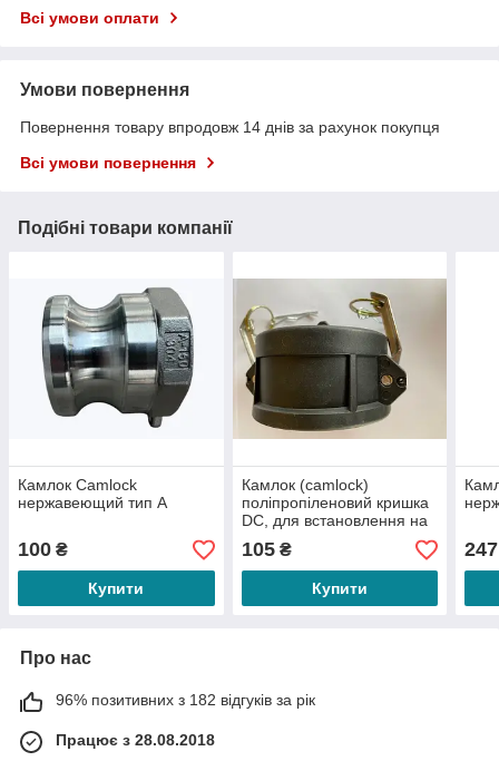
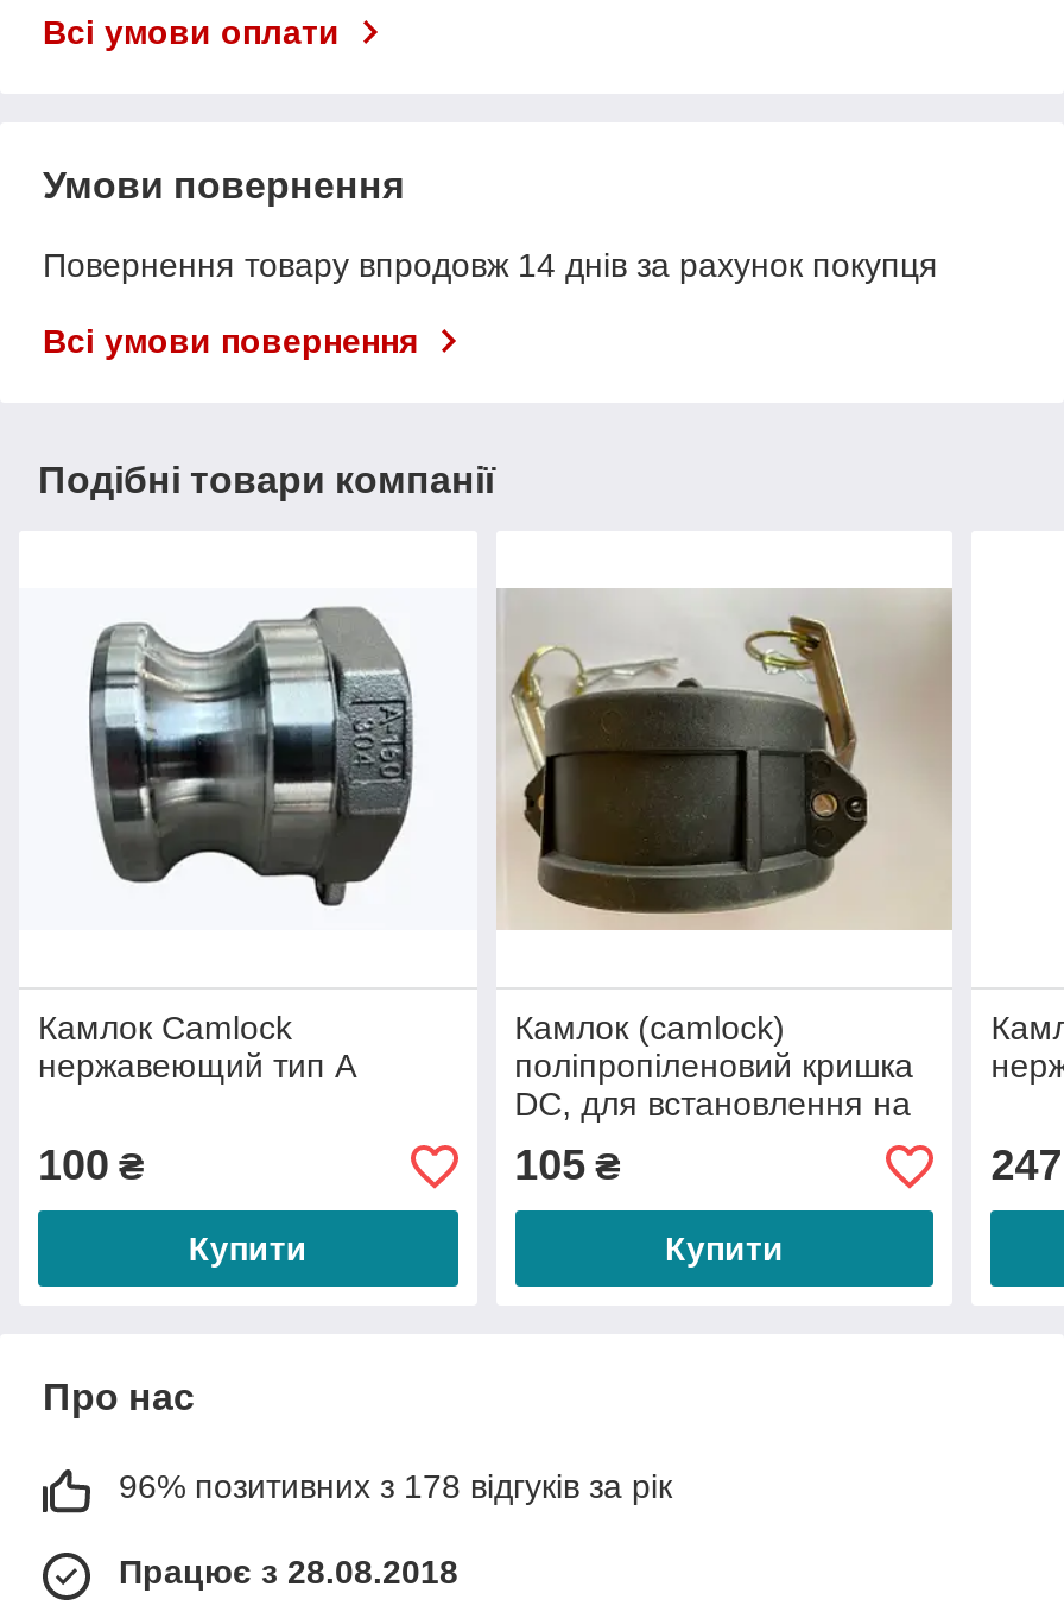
- 96% позитивних з 182 відгуків за рік
+ 96% позитивних з 178 відгуків за рік
